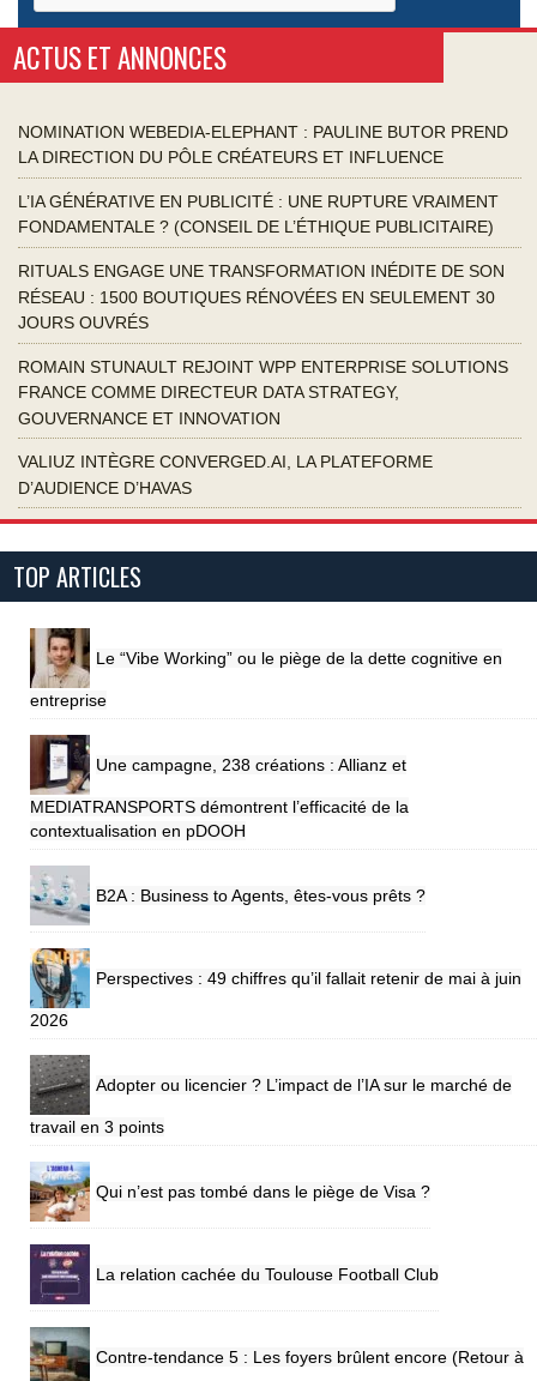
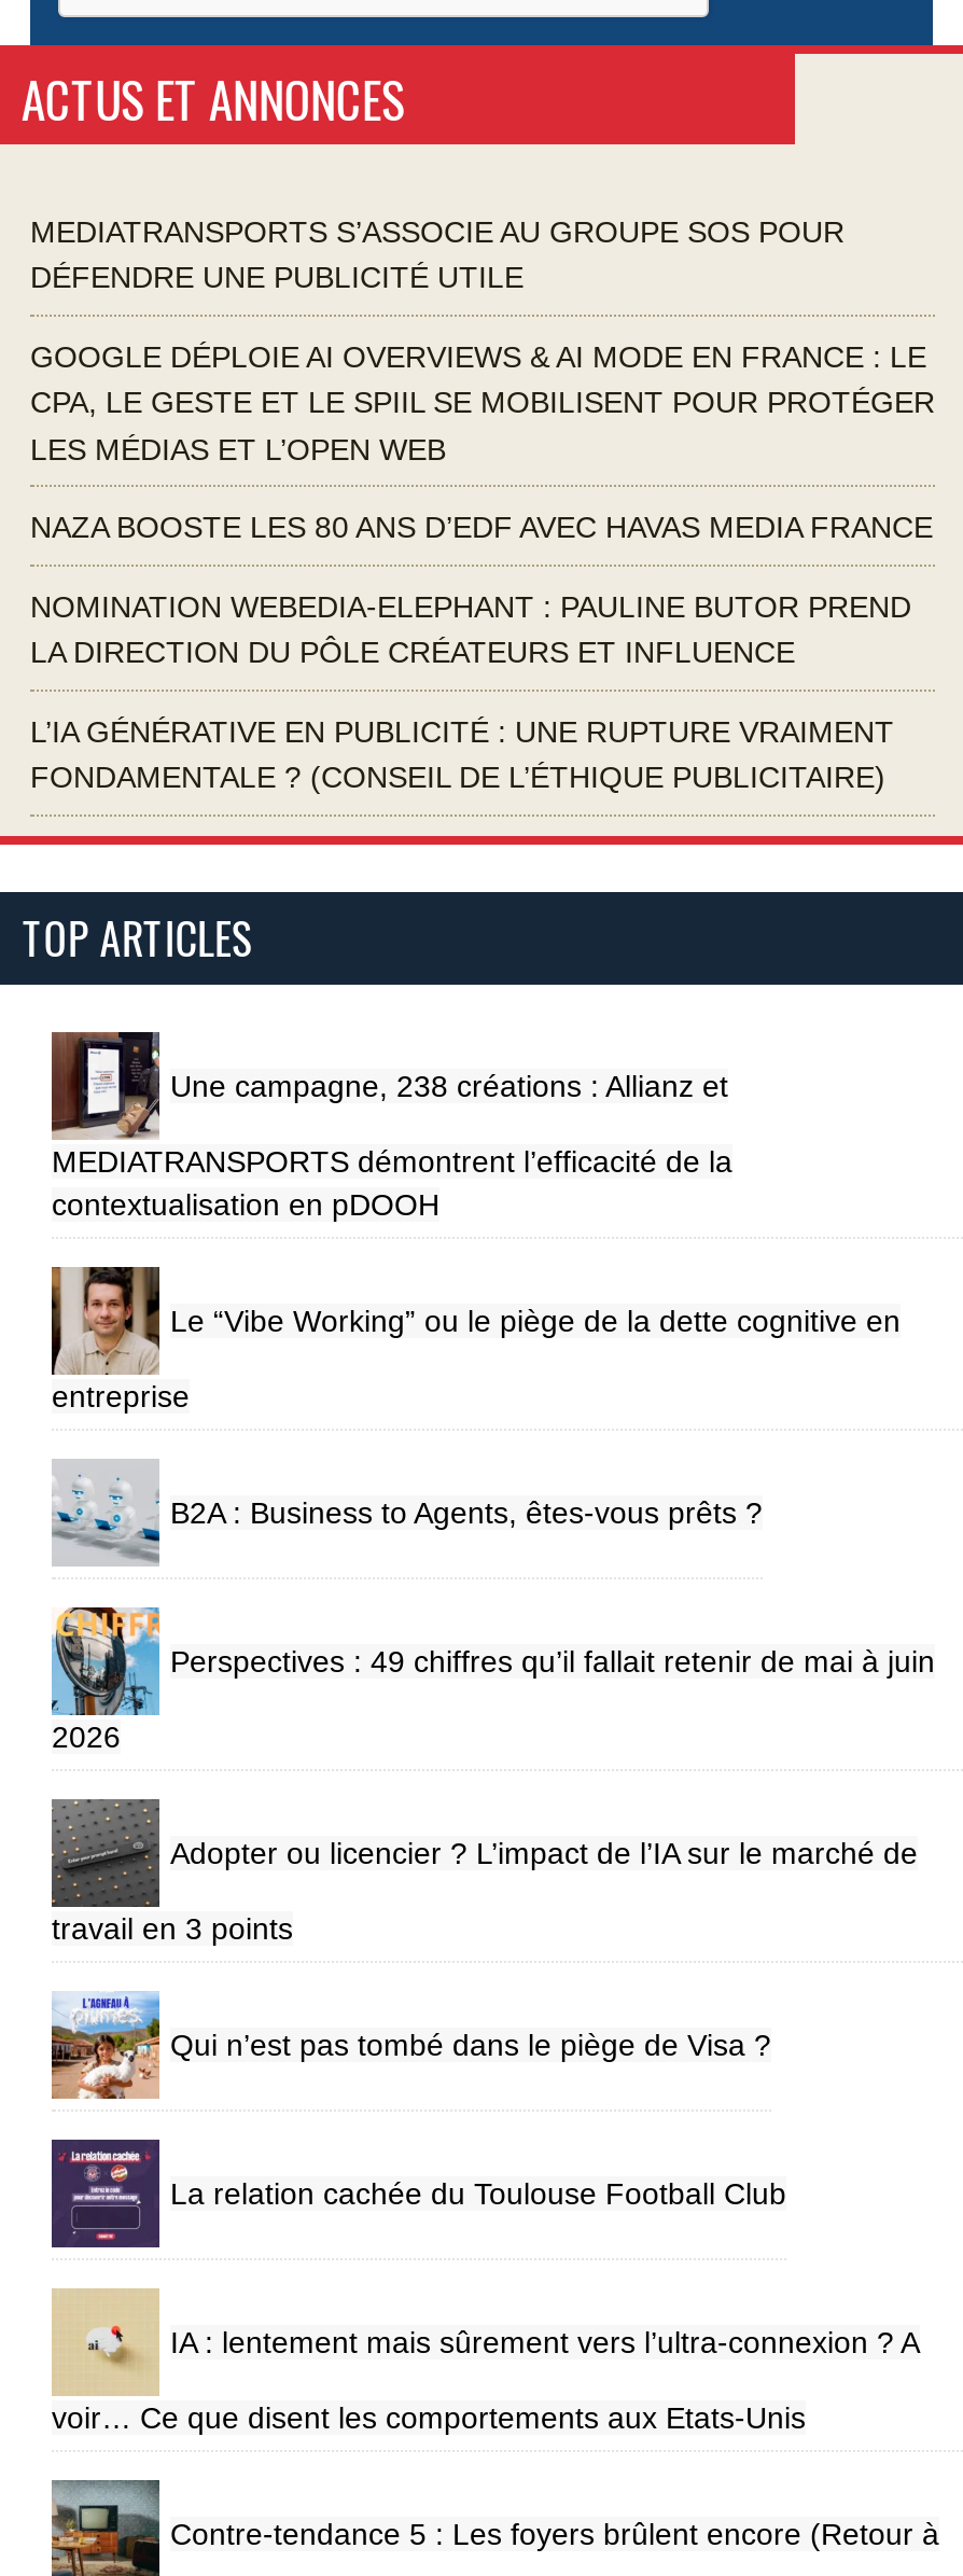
+ MEDIATRANSPORTS S’ASSOCIE AU GROUPE SOS POUR
+ DÉFENDRE UNE PUBLICITÉ UTILE
+ GOOGLE DÉPLOIE AI OVERVIEWS & AI MODE EN FRANCE : LE
+ CPA, LE GESTE ET LE SPIIL SE MOBILISENT POUR PROTÉGER
+ LES MÉDIAS ET L’OPEN WEB
+ NAZA BOOSTE LES 80 ANS D’EDF AVEC HAVAS MEDIA FRANCE

moved down: NOMINATION WEBEDIA-ELEPHANT : PAULINE BUTOR PREND | LA DIRECTION DU PÔLE CRÉATEURS ET INFLUENCE | L’IA GÉNÉRATIVE EN PUBLICITÉ : UNE RUPTURE VRAIMENT | FONDAMENTALE ? (CONSEIL DE L’ÉTHIQUE PUBLICITAIRE)

- RITUALS ENGAGE UNE TRANSFORMATION INÉDITE DE SON
- RÉSEAU : 1500 BOUTIQUES RÉNOVÉES EN SEULEMENT 30
- JOURS OUVRÉS
- ROMAIN STUNAULT REJOINT WPP ENTERPRISE SOLUTIONS
- FRANCE COMME DIRECTEUR DATA STRATEGY,
- GOUVERNANCE ET INNOVATION
- VALIUZ INTÈGRE CONVERGED.AI, LA PLATEFORME
- D’AUDIENCE D’HAVAS

moved up: TOP ARTICLES

moved down: [image] | Le “Vibe Working” ou le piège de la dette cognitive en | entreprise

moved up: [image] | Une campagne, 238 créations : Allianz et | MEDIATRANSPORTS démontrent l’efficacité de la | contextualisation en pDOOH

moved up: [image] | B2A : Business to Agents, êtes-vous prêts ? | Perspectives : 49 chiffres qu’il fallait retenir de mai à juin | 2026 | Adopter ou licencier ? L’impact de l’IA sur le marché de | travail en 3 points | Qui n’est pas tombé dans le piège de Visa ? | La relation cachée du Toulouse Football Club

+ [image]
+ IA : lentement mais sûrement vers l’ultra-connexion ? A
+ voir… Ce que disent les comportements aux Etats-Unis
